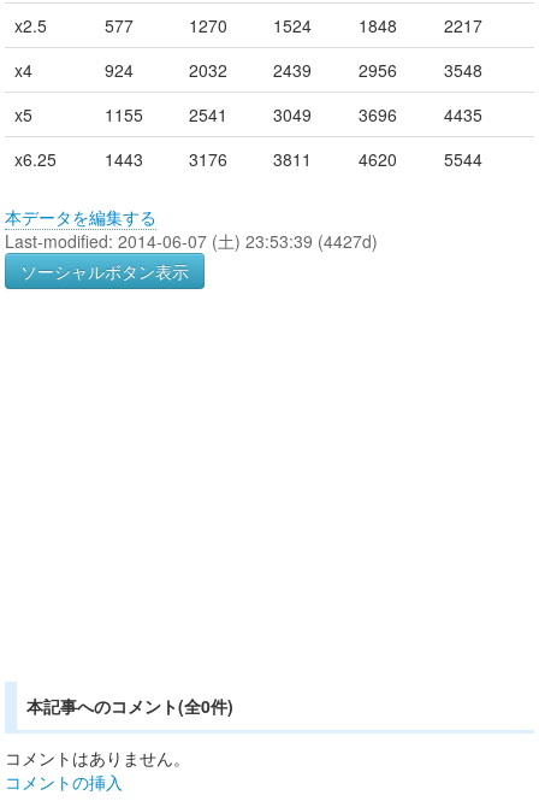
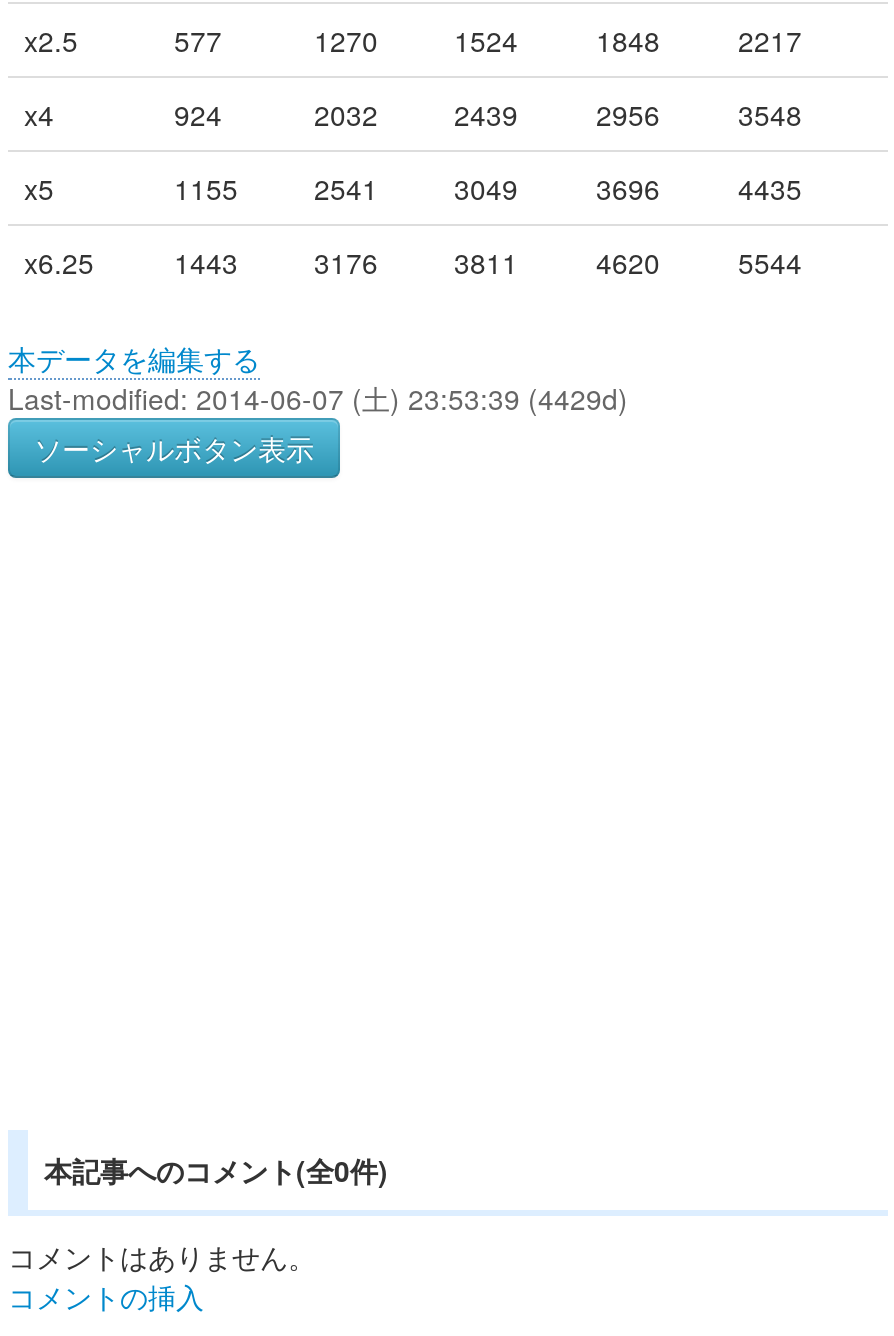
- Last-modified: 2014-06-07 (土) 23:53:39 (4427d)
+ Last-modified: 2014-06-07 (土) 23:53:39 (4429d)
